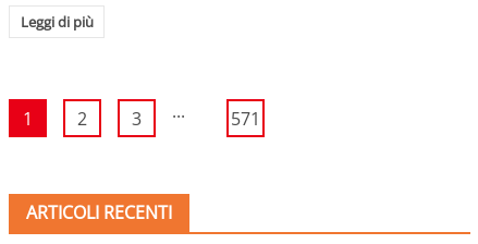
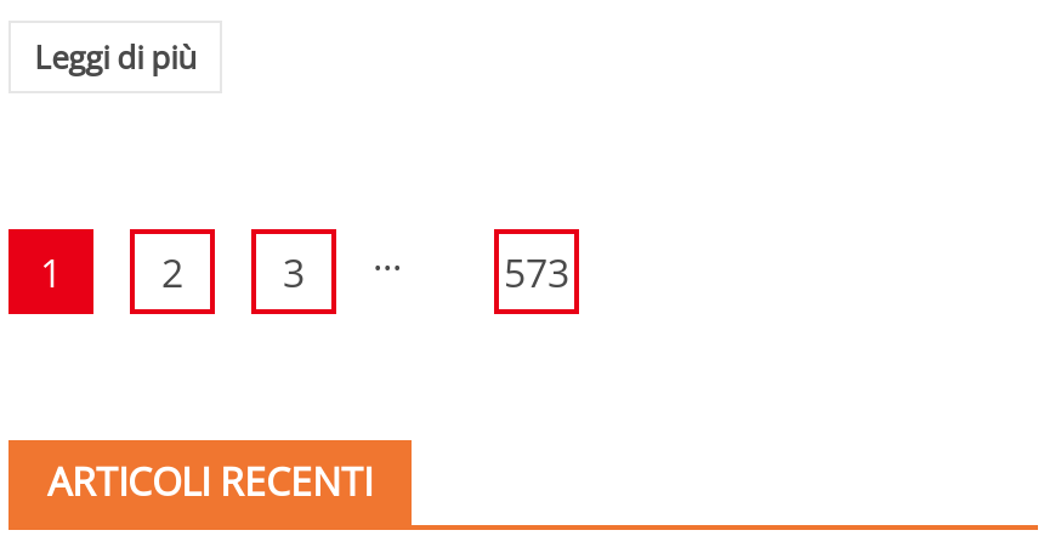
- 571
+ 573
